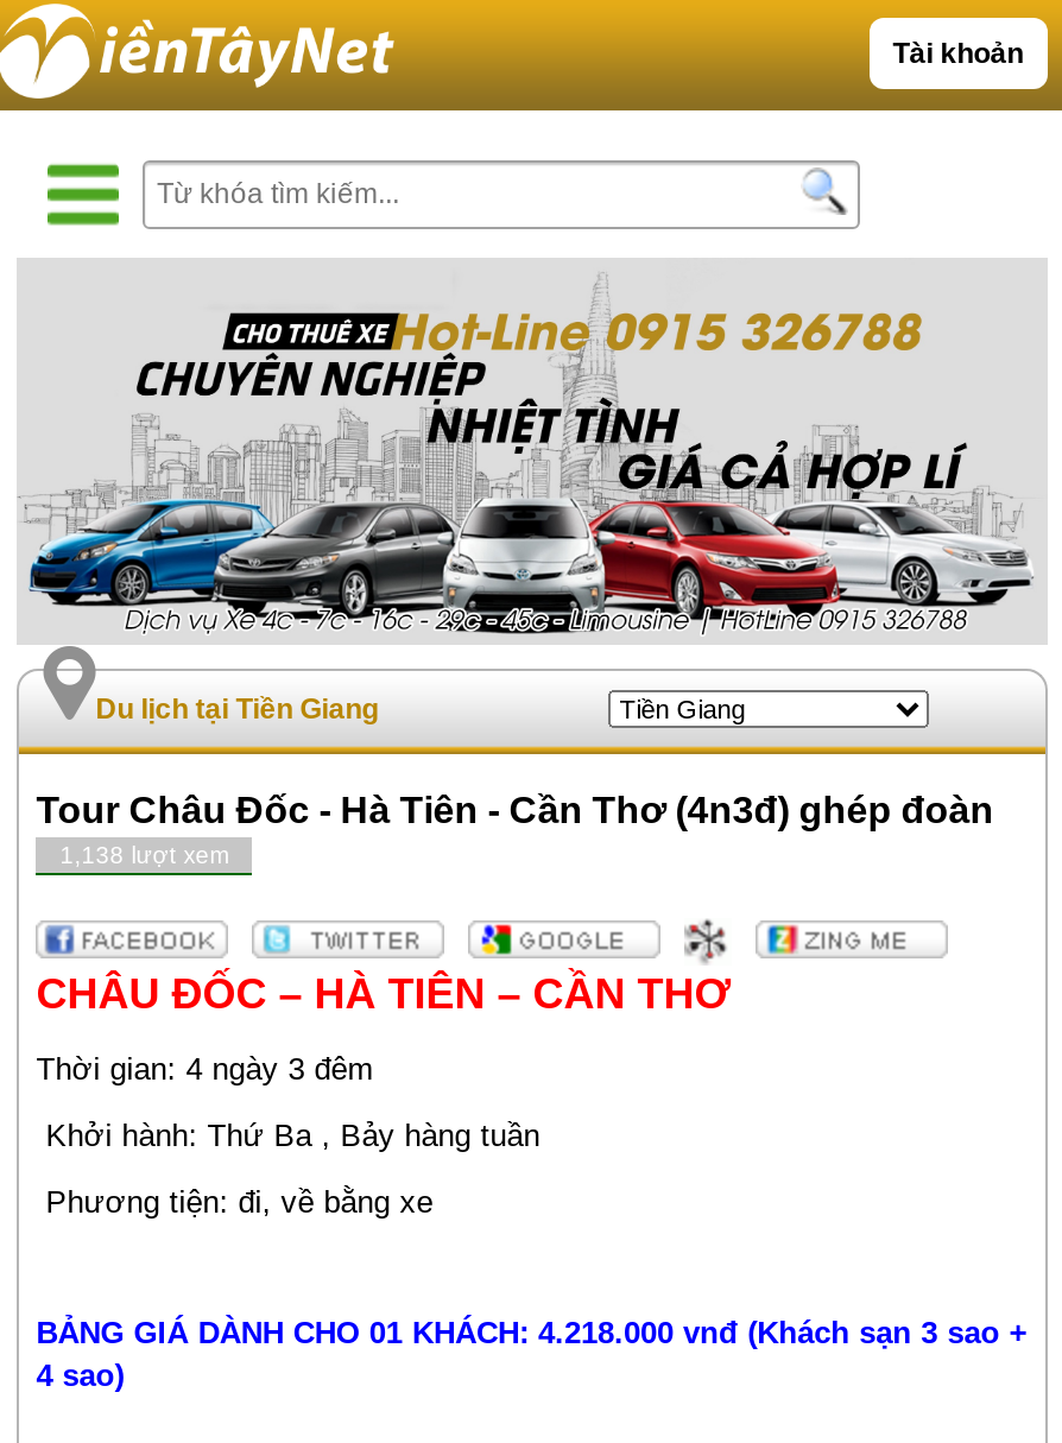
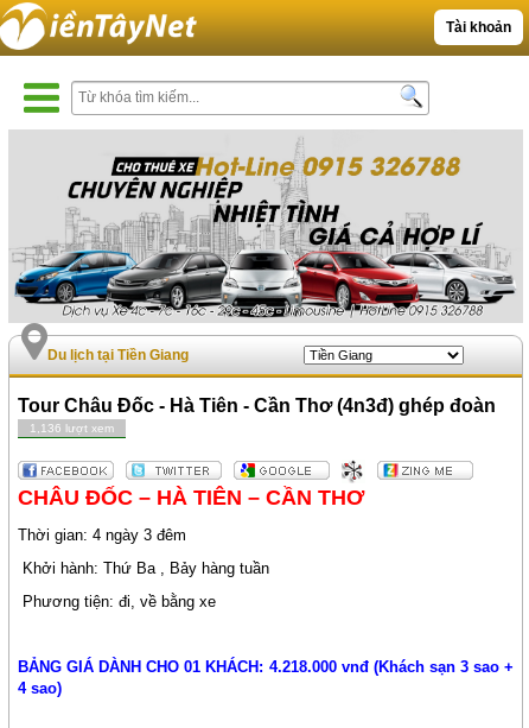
- 1,138 lượt xem
+ 1,136 lượt xem
